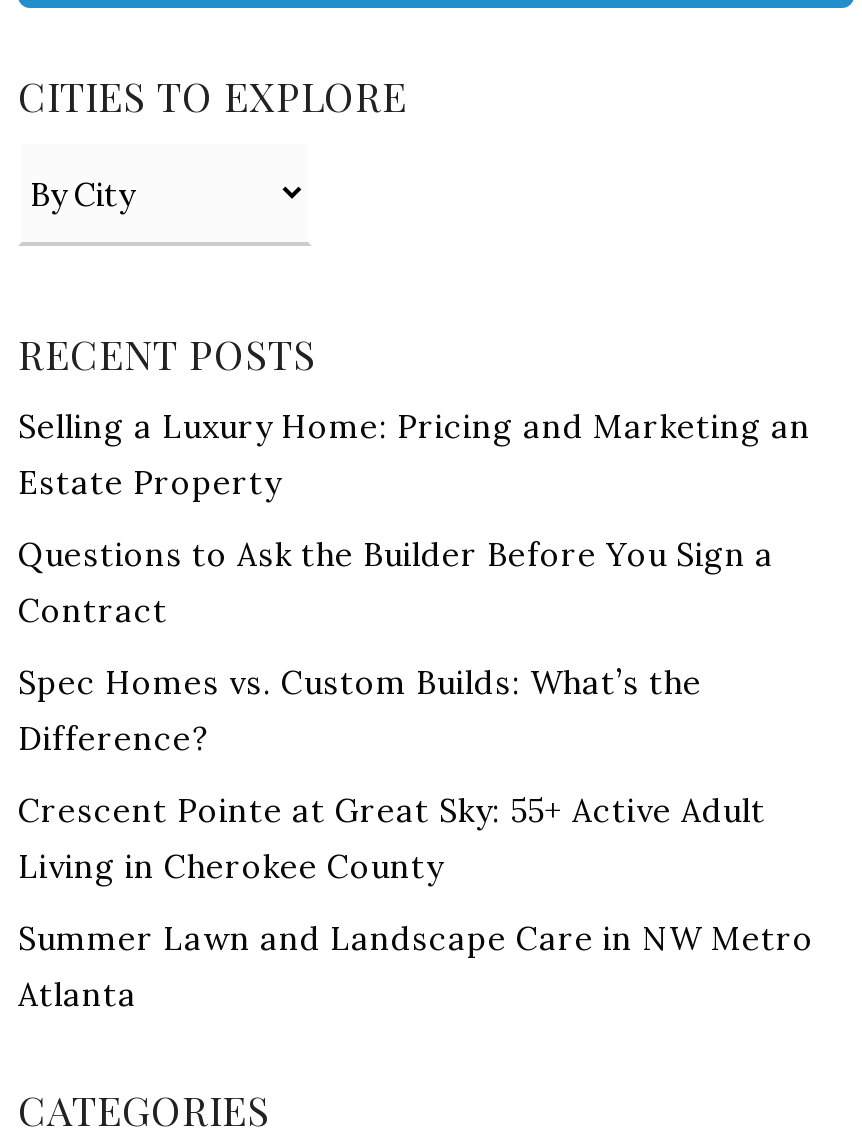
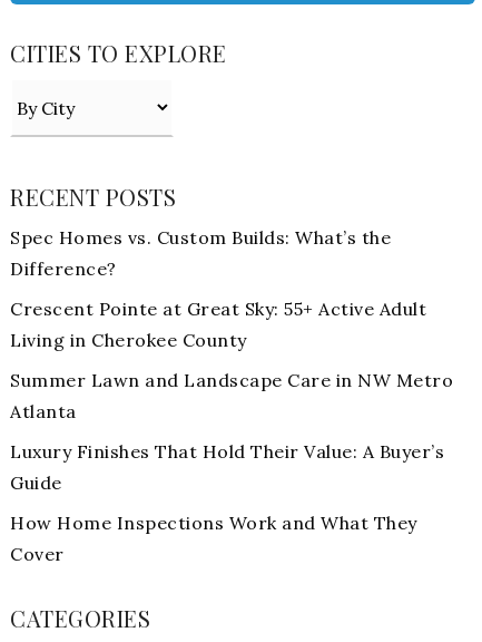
- Selling a Luxury Home: Pricing and Marketing an
- Estate Property
- Questions to Ask the Builder Before You Sign a
- Contract

moved up: Spec Homes vs. Custom Builds: What’s the | Difference? | Crescent Pointe at Great Sky: 55+ Active Adult | Living in Cherokee County | Summer Lawn and Landscape Care in NW Metro | Atlanta

+ Luxury Finishes That Hold Their Value: A Buyer’s
+ Guide
+ How Home Inspections Work and What They
+ Cover
